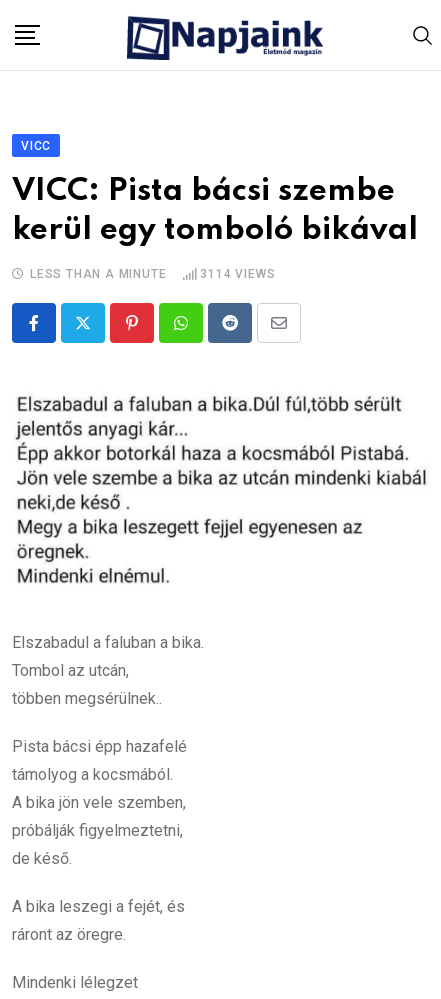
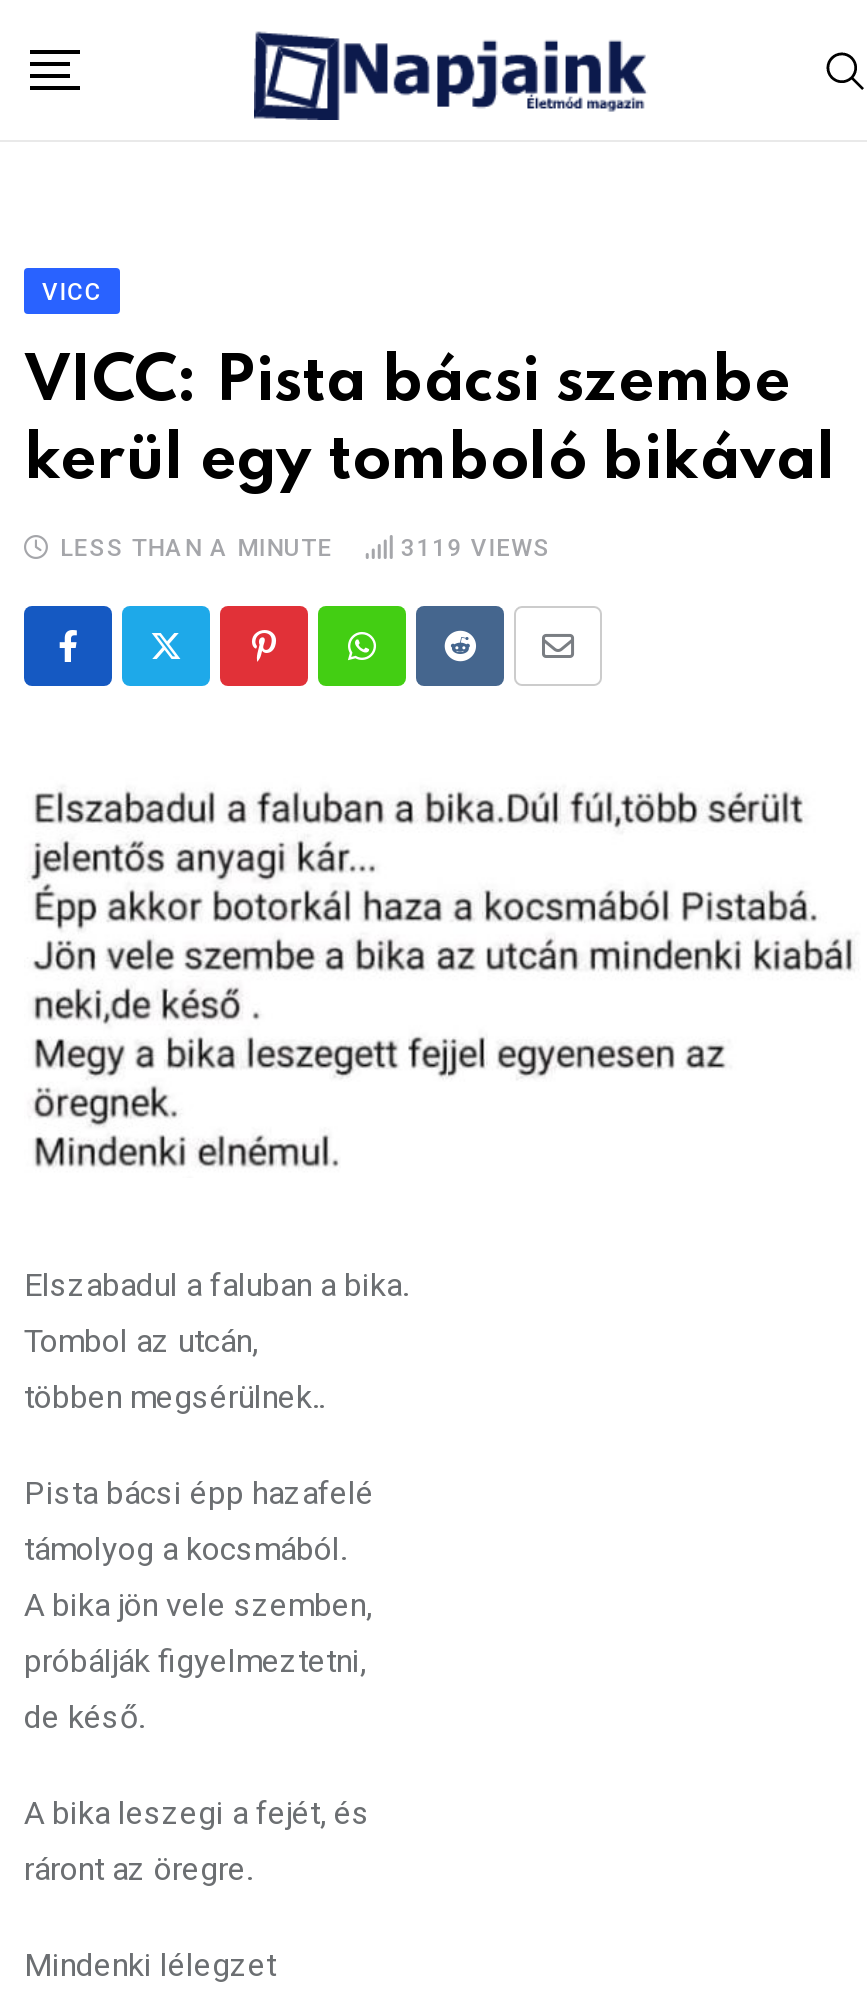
- 3114 VIEWS
+ 3119 VIEWS
